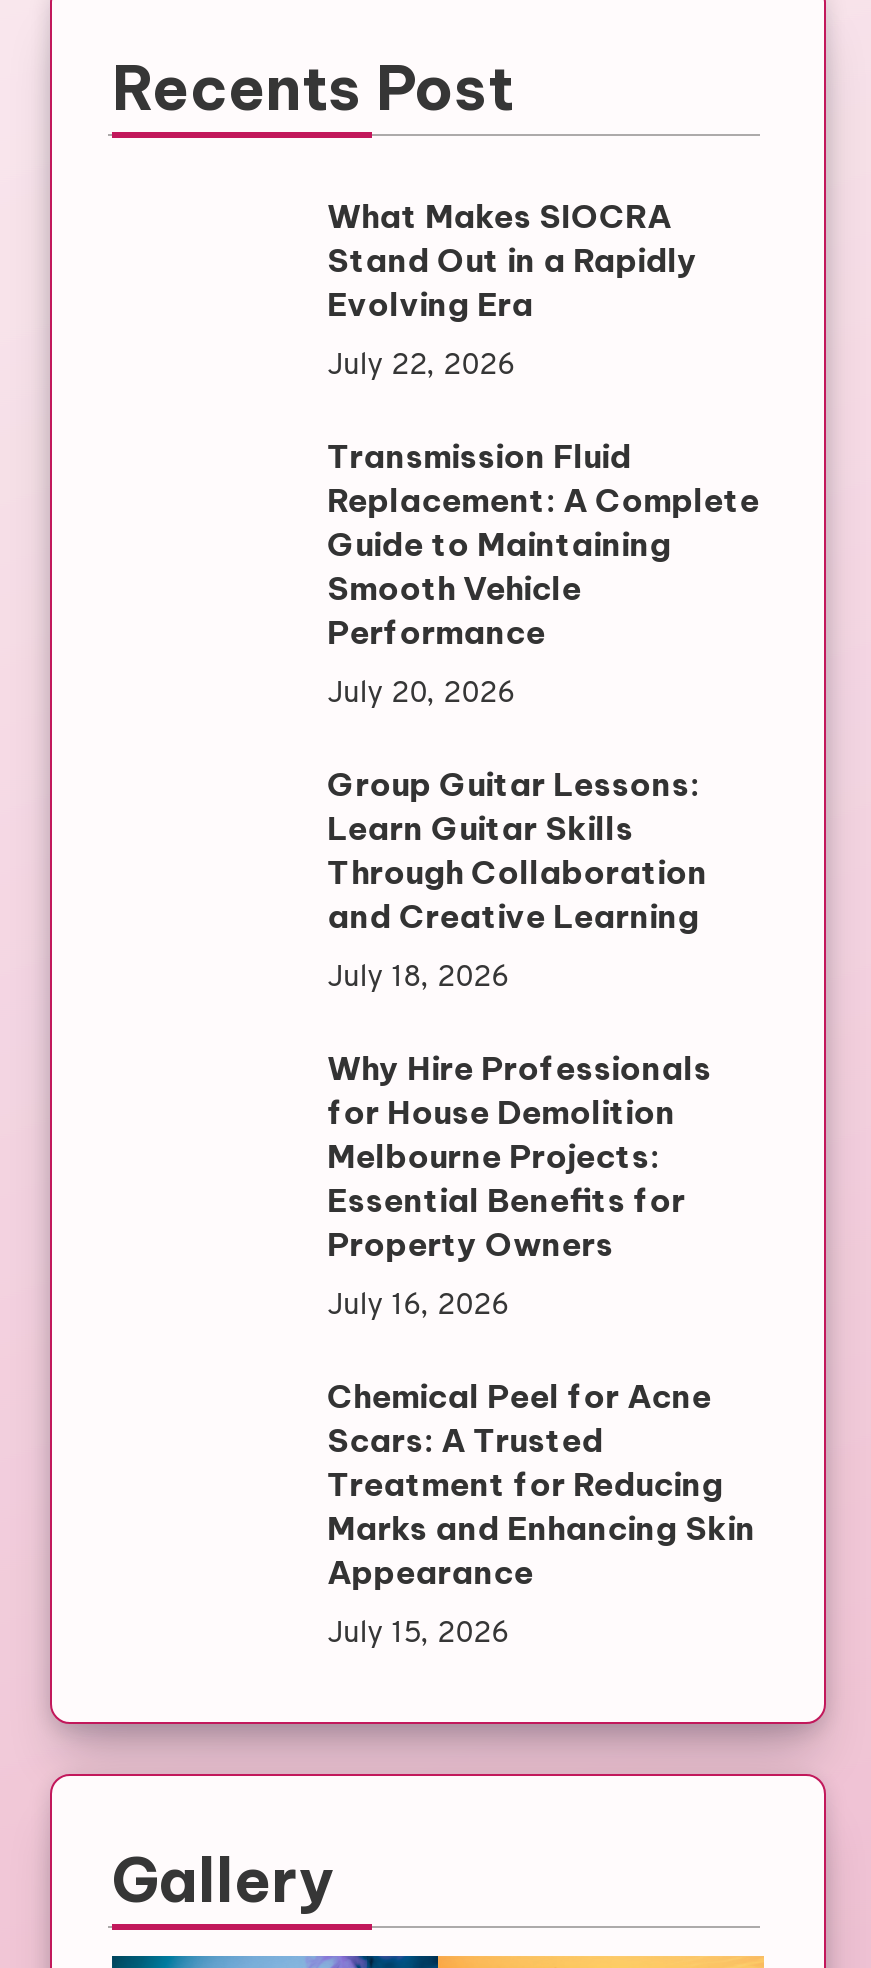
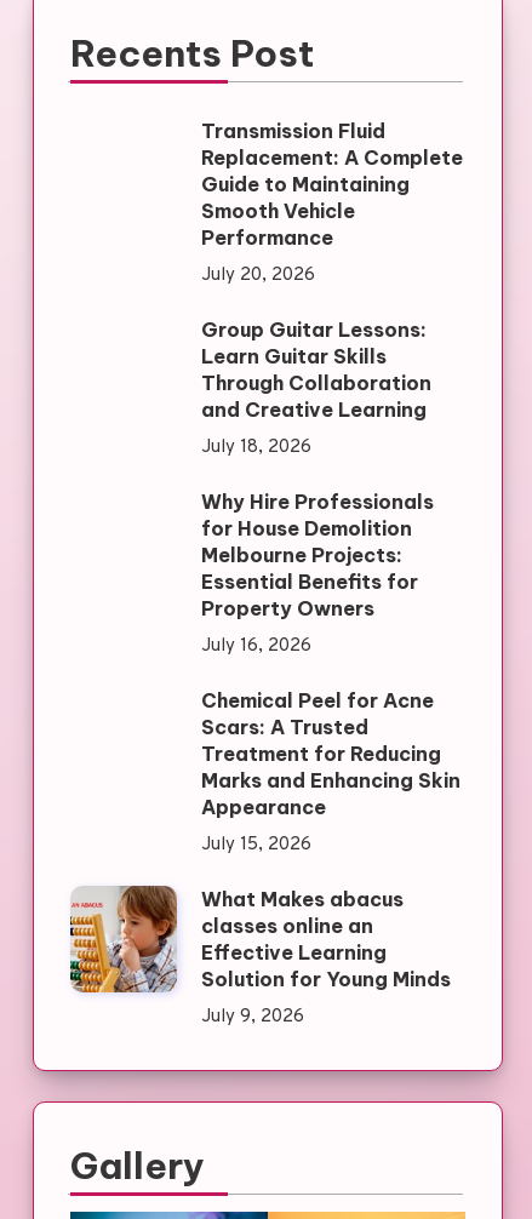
- What Makes SIOCRA
- Stand Out in a Rapidly
- Evolving Era
- July 22, 2026

moved up: Transmission Fluid | Replacement: A Complete | Guide to Maintaining | ... | Appearance | July 15, 2026

+ [image]
+ What Makes abacus
+ classes online an
+ Effective Learning
+ Solution for Young Minds
+ July 9, 2026
